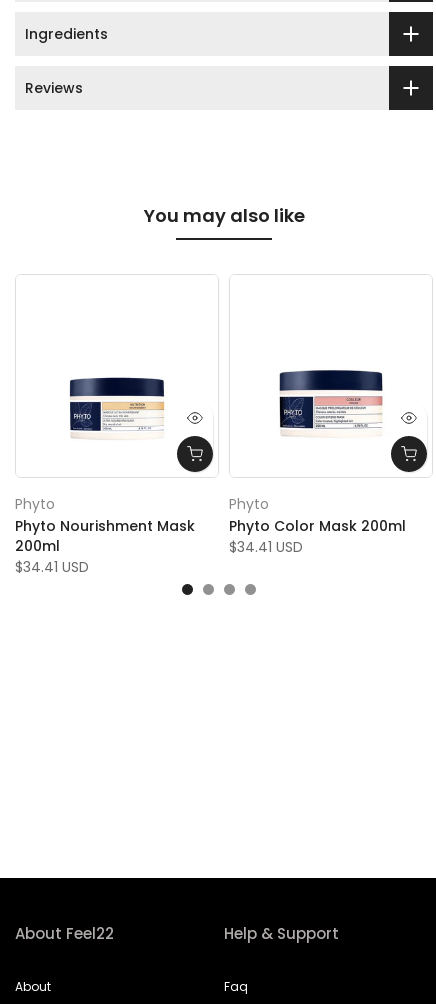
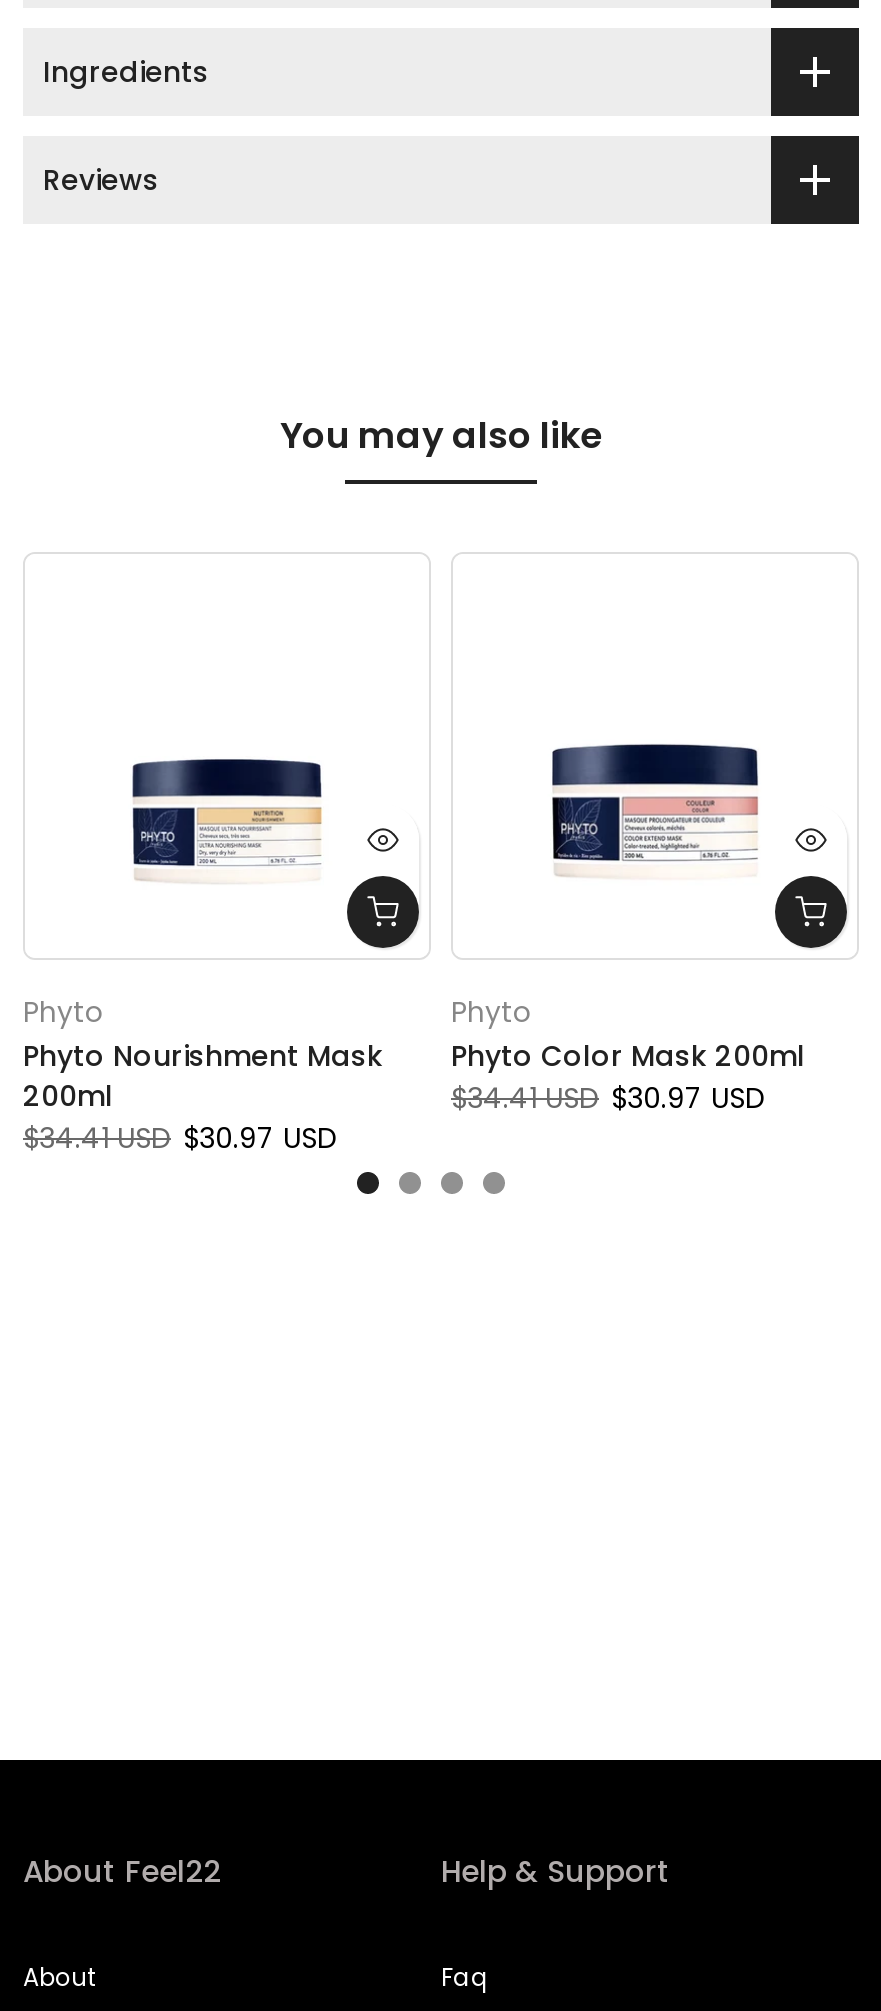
- $34.41 USD
+ $34.41 USD $30.97 USD

- $34.41 USD
+ $34.41 USD $30.97 USD
